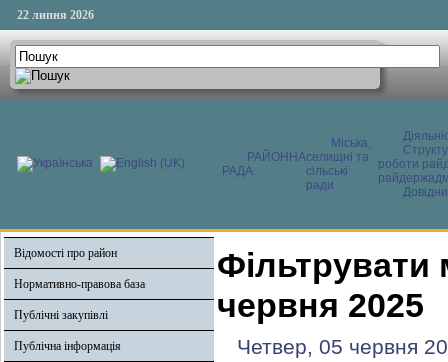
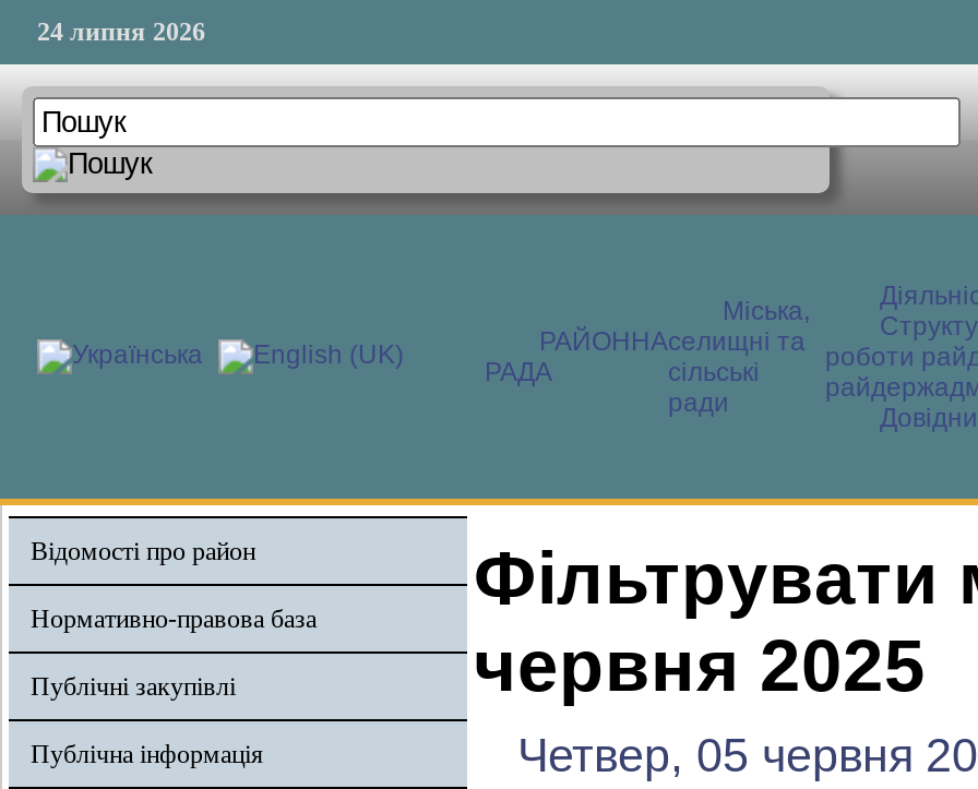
- 22 липня 2026
+ 24 липня 2026
